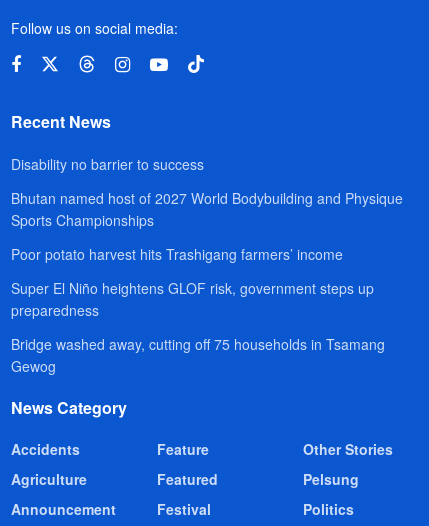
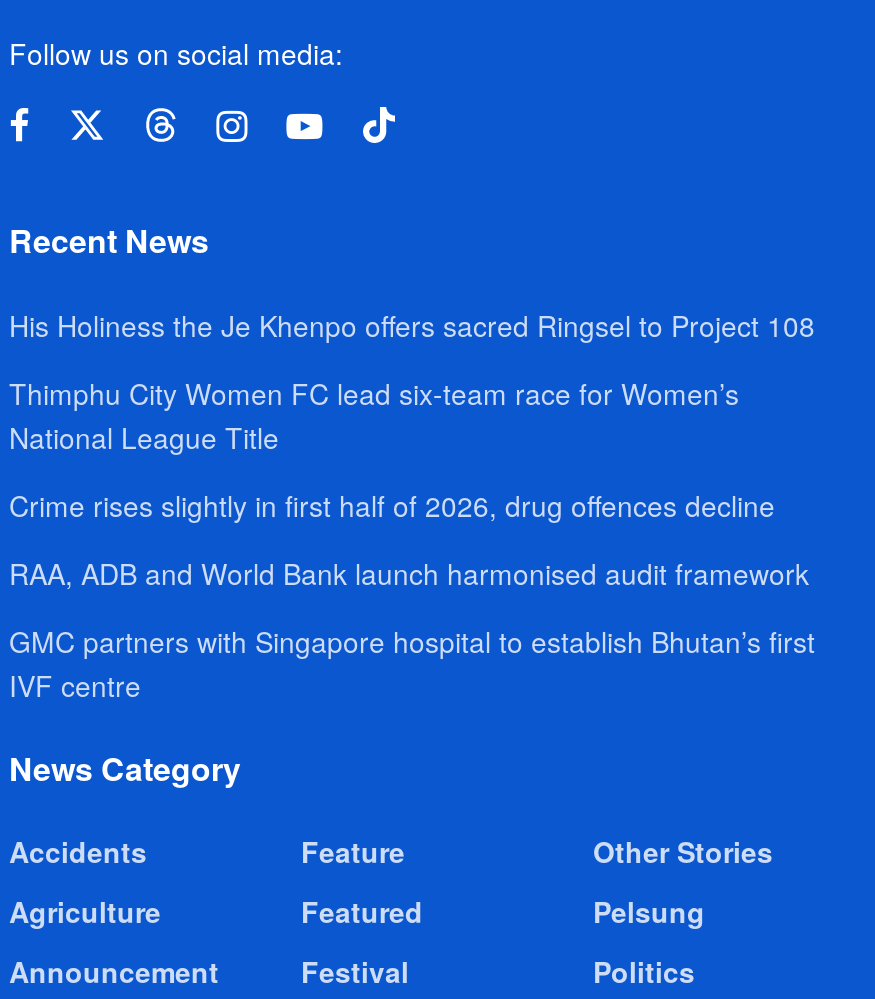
- Disability no barrier to success
+ His Holiness the Je Khenpo offers sacred Ringsel to Project 108

- Bhutan named host of 2027 World Bodybuilding and Physique
- Sports Championships
+ Thimphu City Women FC lead six-team race for Women’s
+ National League Title

- Poor potato harvest hits Trashigang farmers’ income
+ Crime rises slightly in first half of 2026, drug offences decline

- Super El Niño heightens GLOF risk, government steps up
- preparedness
+ RAA, ADB and World Bank launch harmonised audit framework

- Bridge washed away, cutting off 75 households in Tsamang
- Gewog
+ GMC partners with Singapore hospital to establish Bhutan’s first
+ IVF centre
